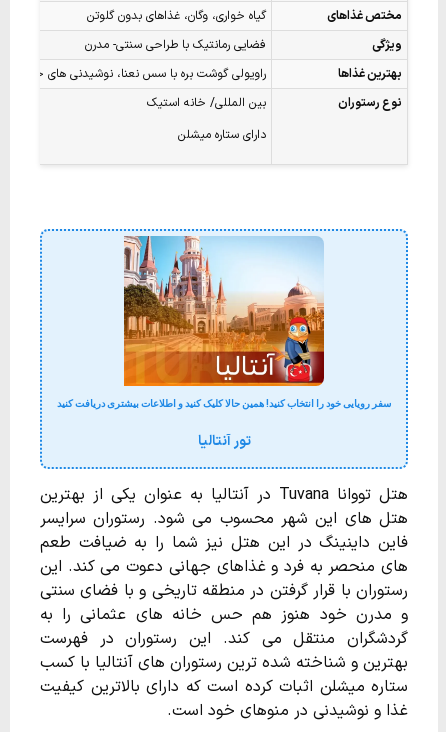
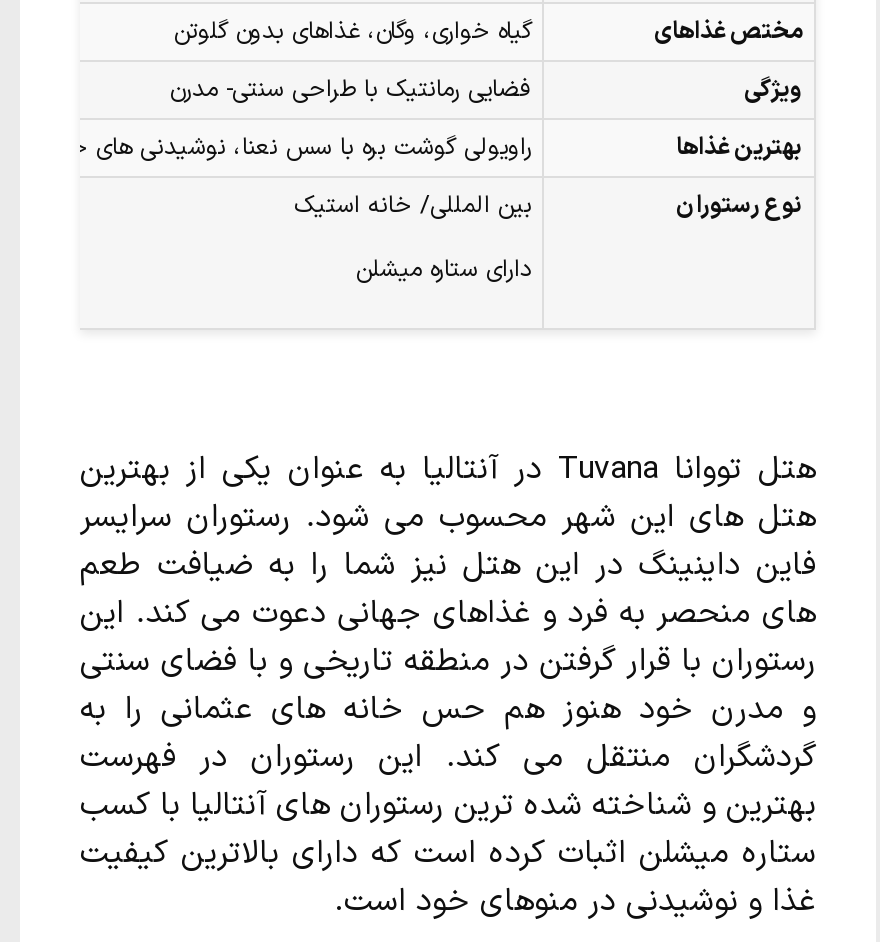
- [image]
- سفر رویایی خود را انتخاب کنید! همین حالا کلیک کنید و اطلاعات بیشتری دریافت کنید
- تور آنتالیا
